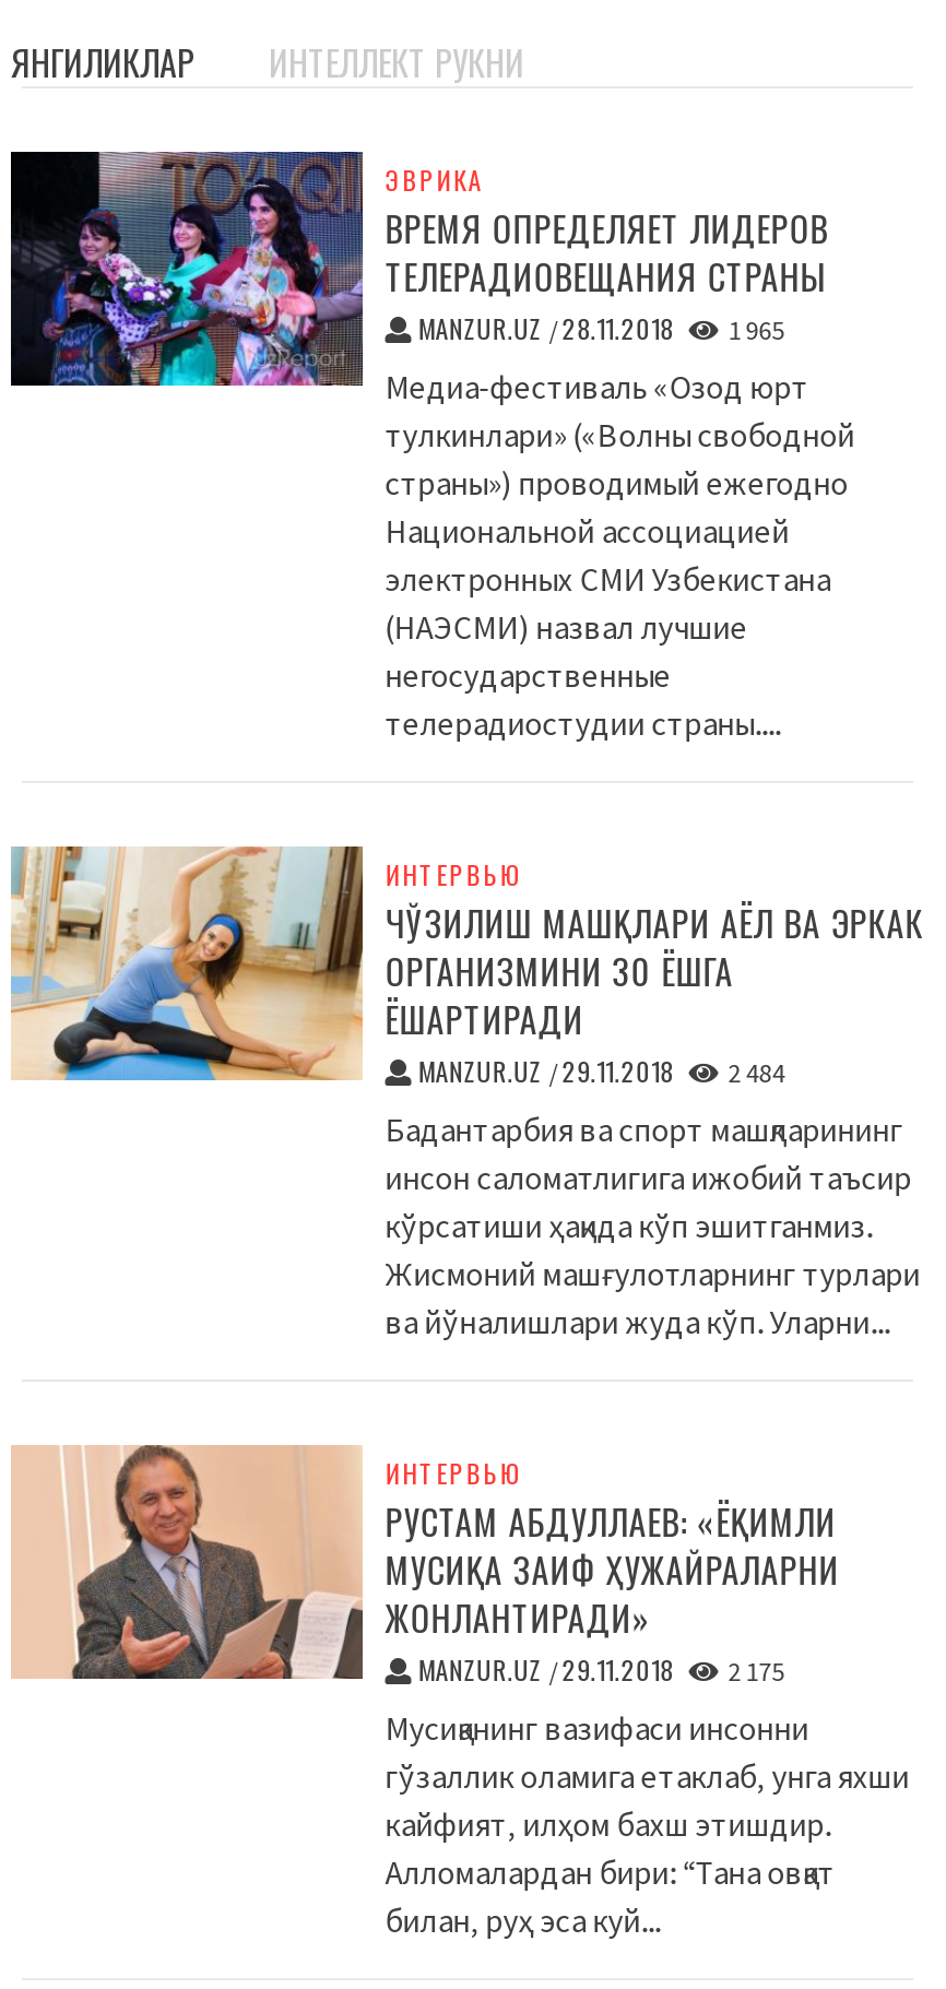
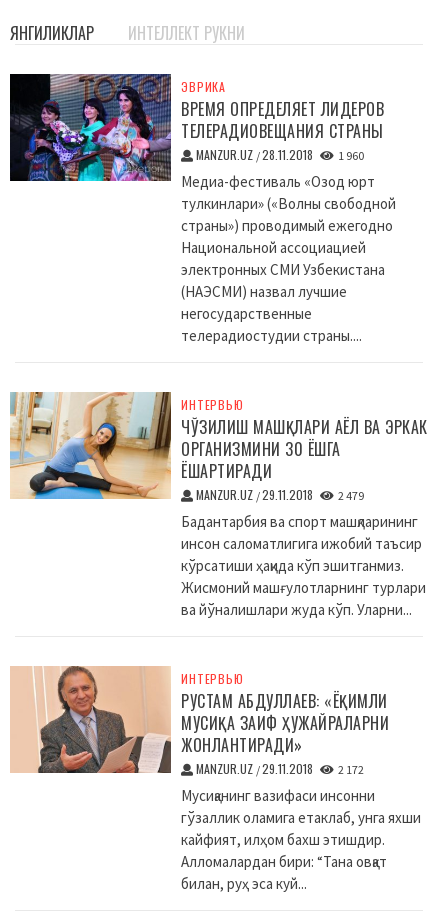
- MANZUR.UZ / 28.11.2018 1 965
+ MANZUR.UZ / 28.11.2018 1 960

- MANZUR.UZ / 29.11.2018 2 484
+ MANZUR.UZ / 29.11.2018 2 479

- MANZUR.UZ / 29.11.2018 2 175
+ MANZUR.UZ / 29.11.2018 2 172
